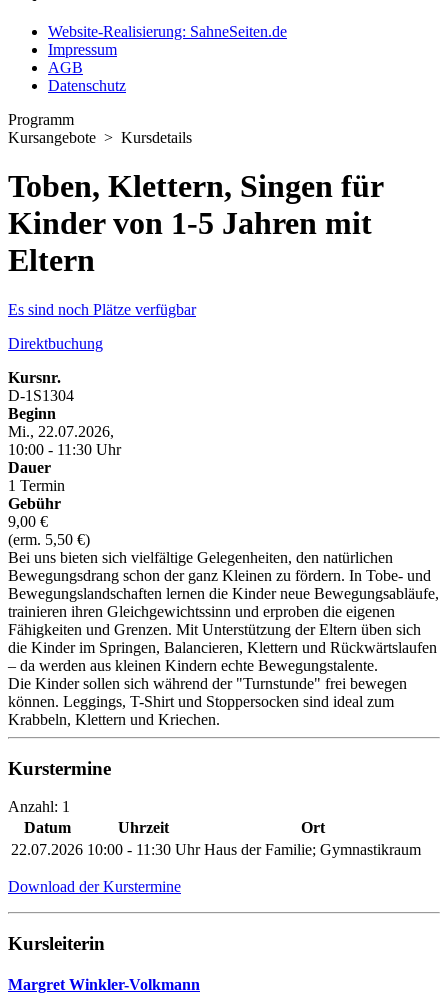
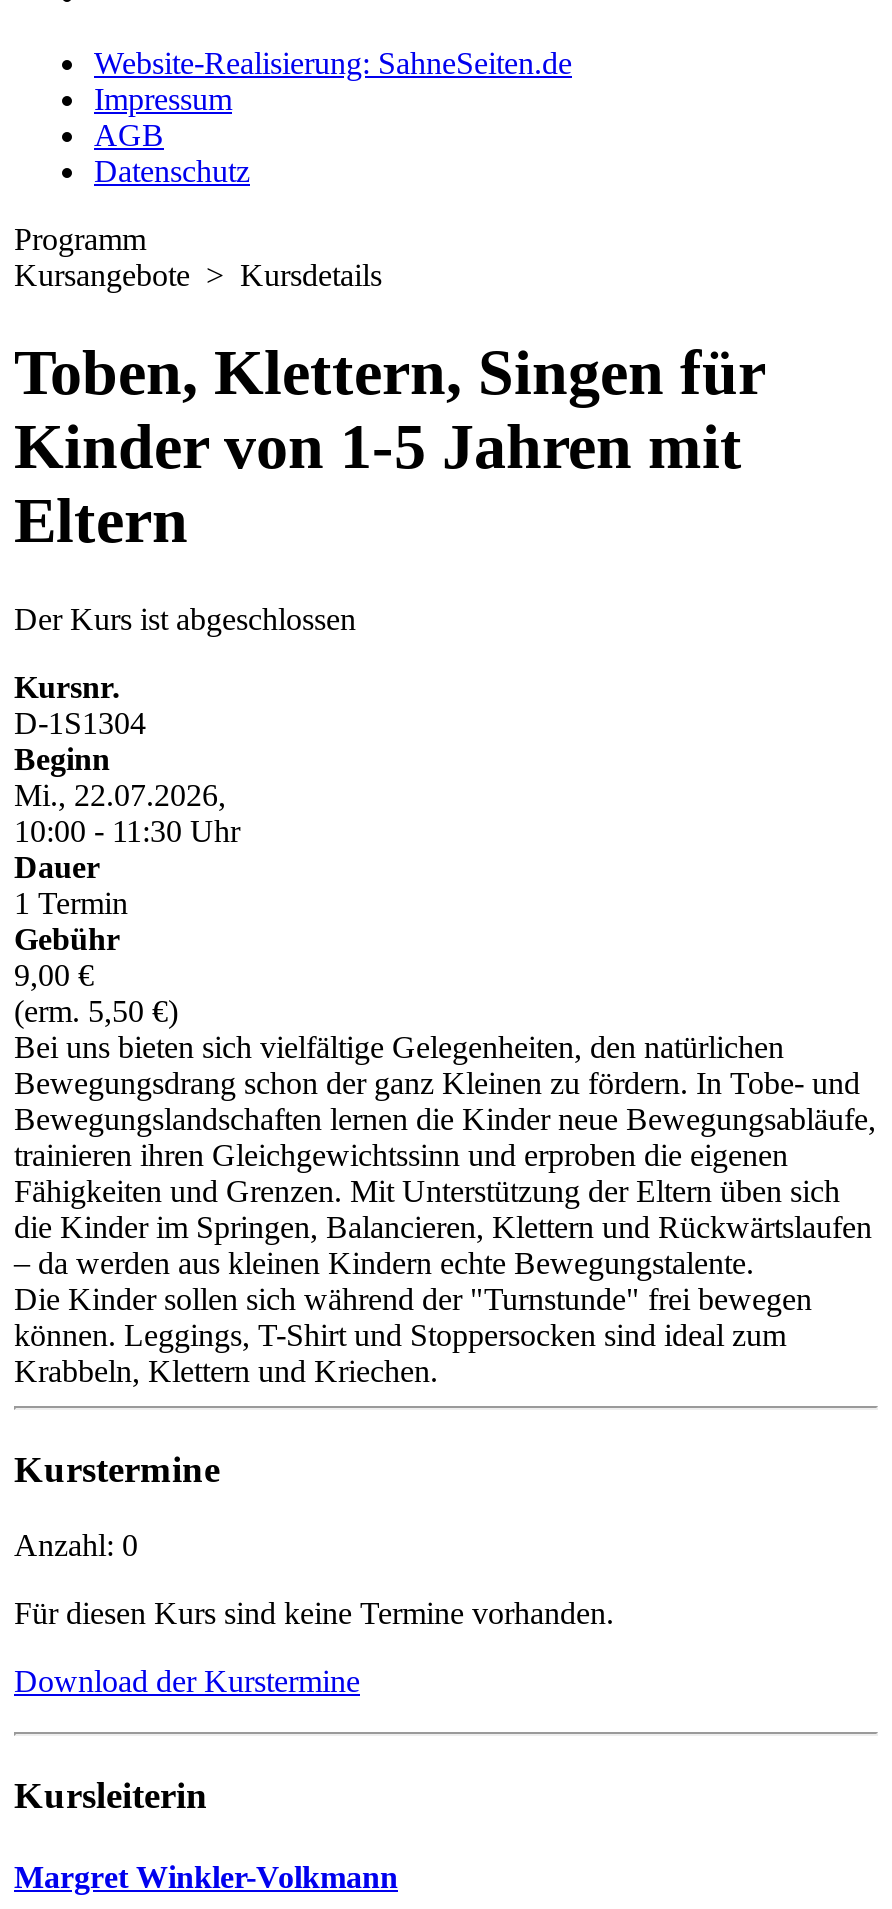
- Es sind noch Plätze verfügbar
- Direktbuchung
+ Der Kurs ist abgeschlossen

- Anzahl: 1
- Datum
- Uhrzeit
- Ort
- 22.07.2026 10:00 - 11:30 Uhr Haus der Familie; Gymnastikraum
+ Anzahl: 0
+ Für diesen Kurs sind keine Termine vorhanden.
